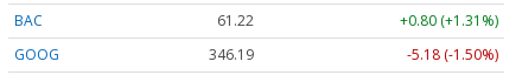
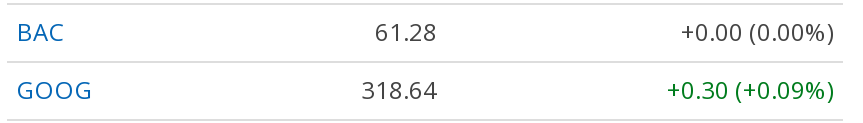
- 61.22
+ 61.28

- +0.80 (+1.31%)
+ +0.00 (0.00%)

- 346.19
+ 318.64

- -5.18 (-1.50%)
+ +0.30 (+0.09%)
